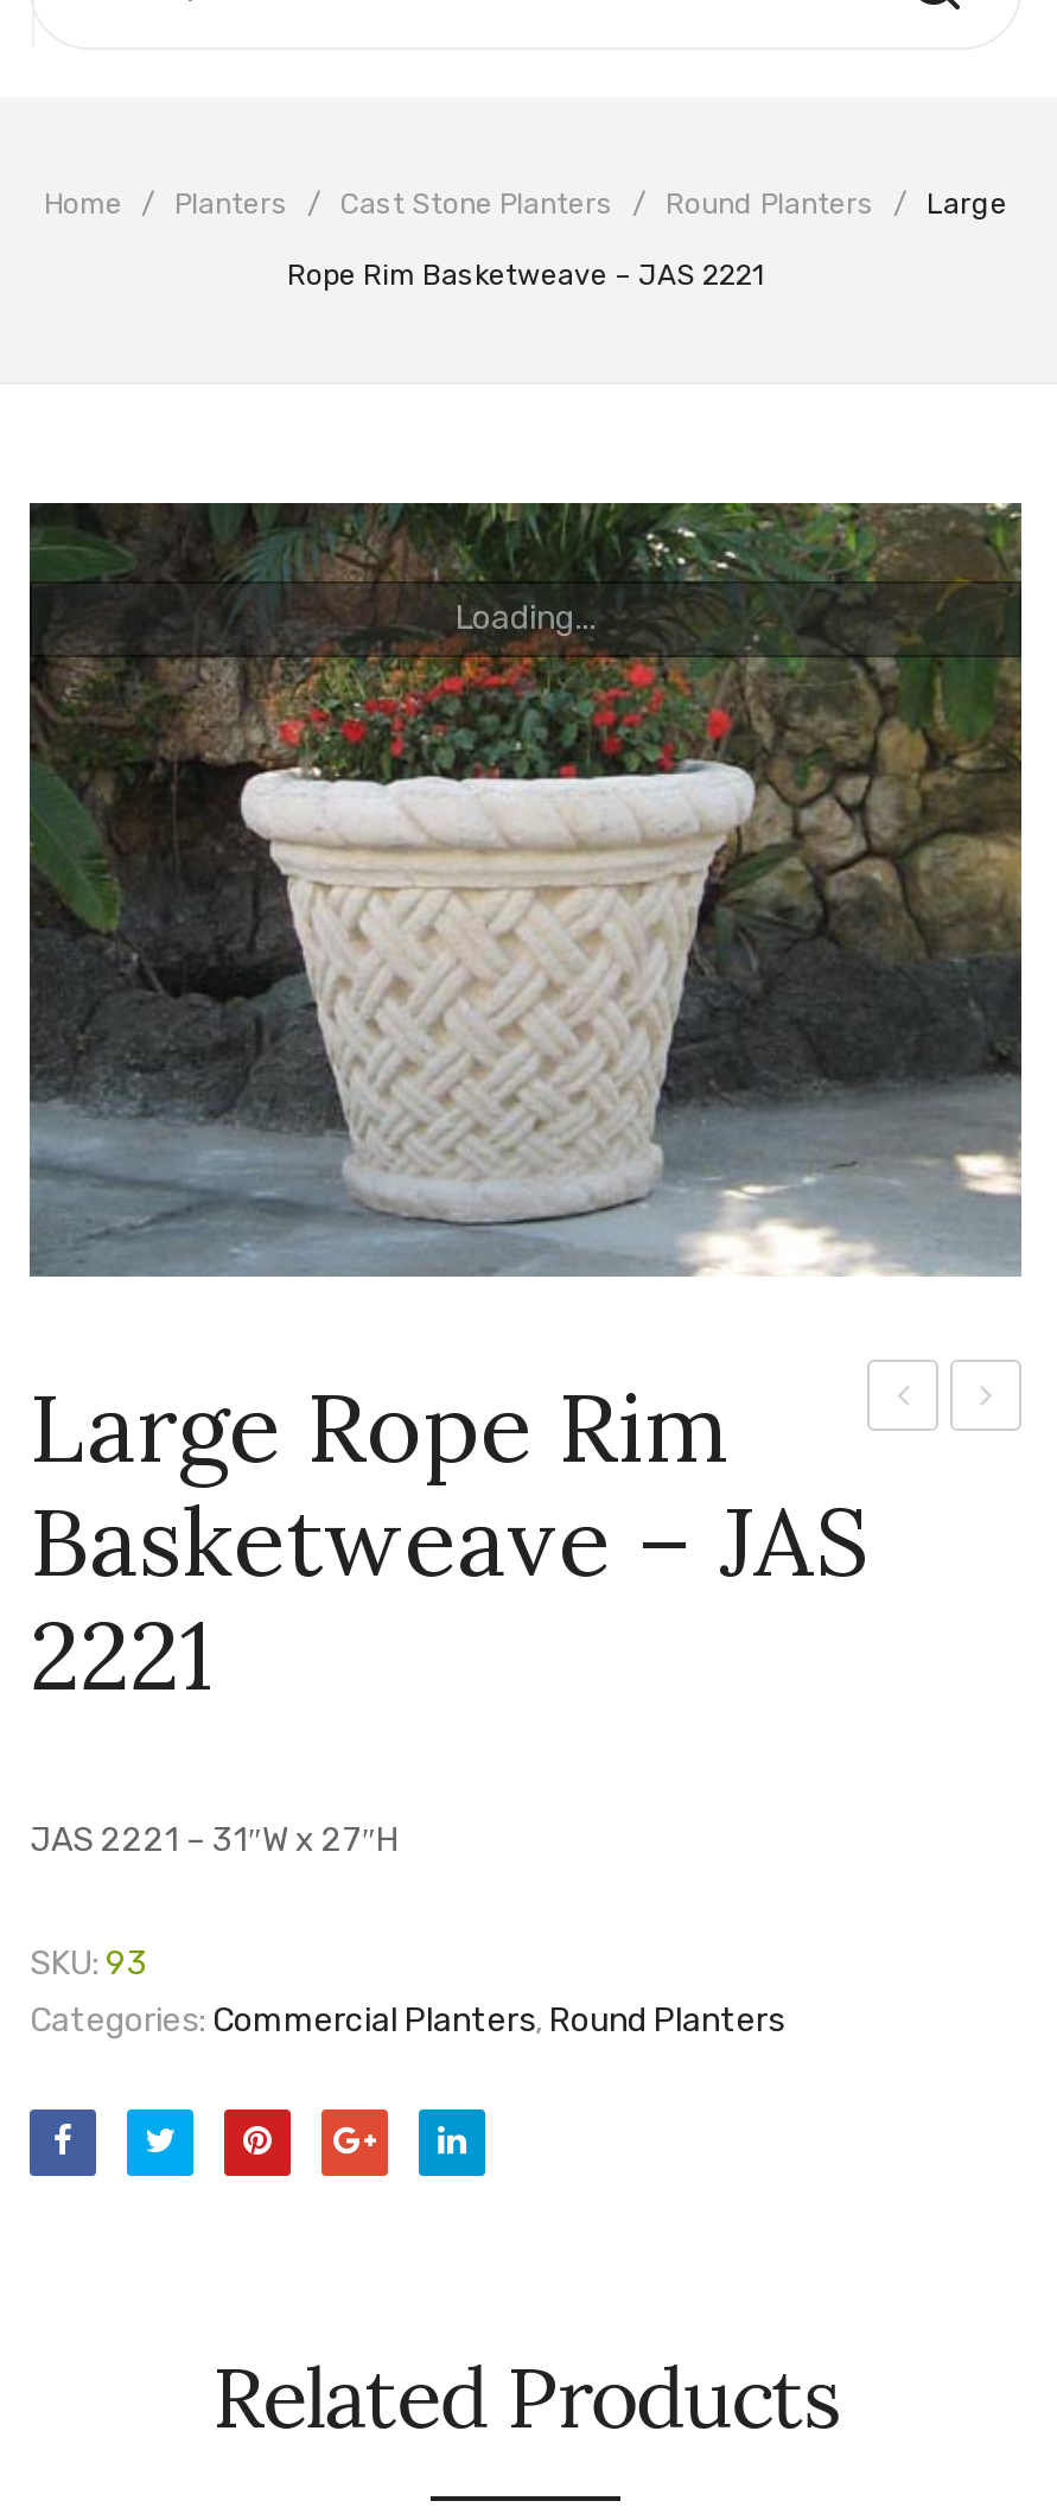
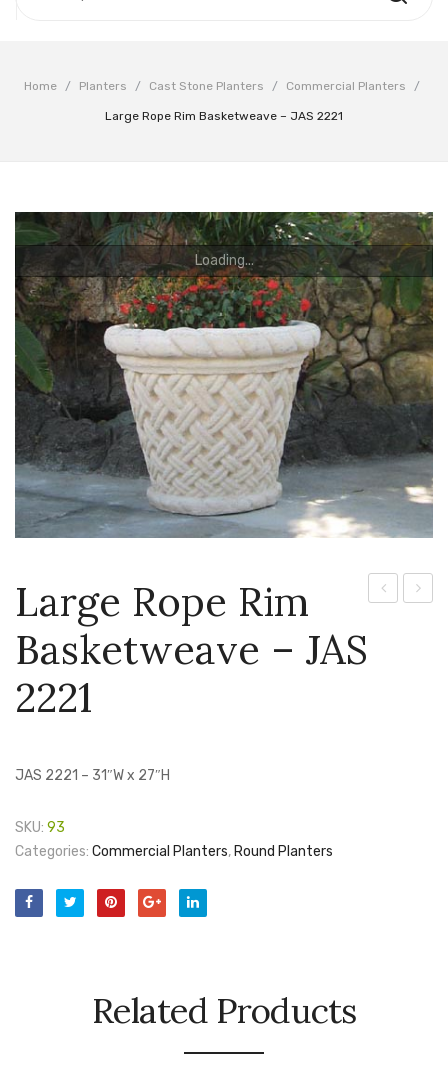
- Home / Planters / Cast Stone Planters / Round Planters / Large
+ Home / Planters / Cast Stone Planters / Commercial Planters /

- Rope Rim Basketweave – JAS 2221
+ Large Rope Rim Basketweave – JAS 2221
